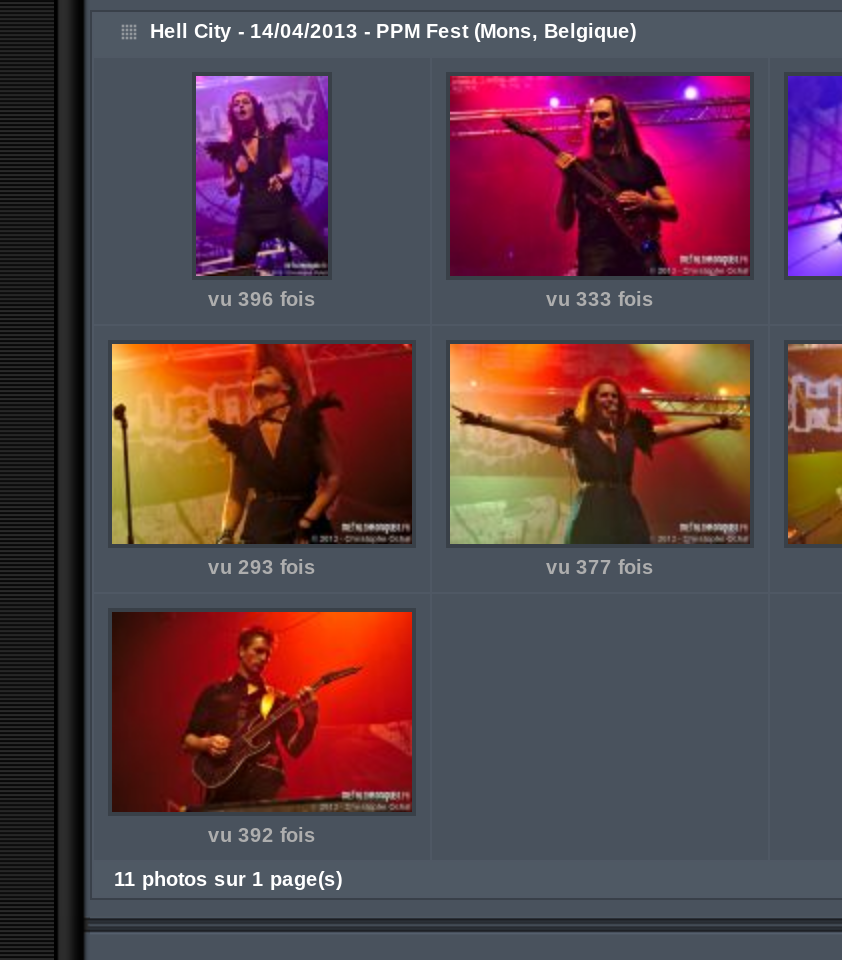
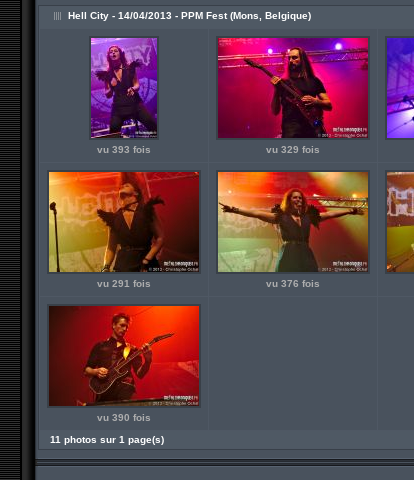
- vu 396 fois
+ vu 393 fois

- vu 333 fois
+ vu 329 fois

- vu 293 fois
+ vu 291 fois

- vu 377 fois
+ vu 376 fois

- vu 392 fois
+ vu 390 fois
